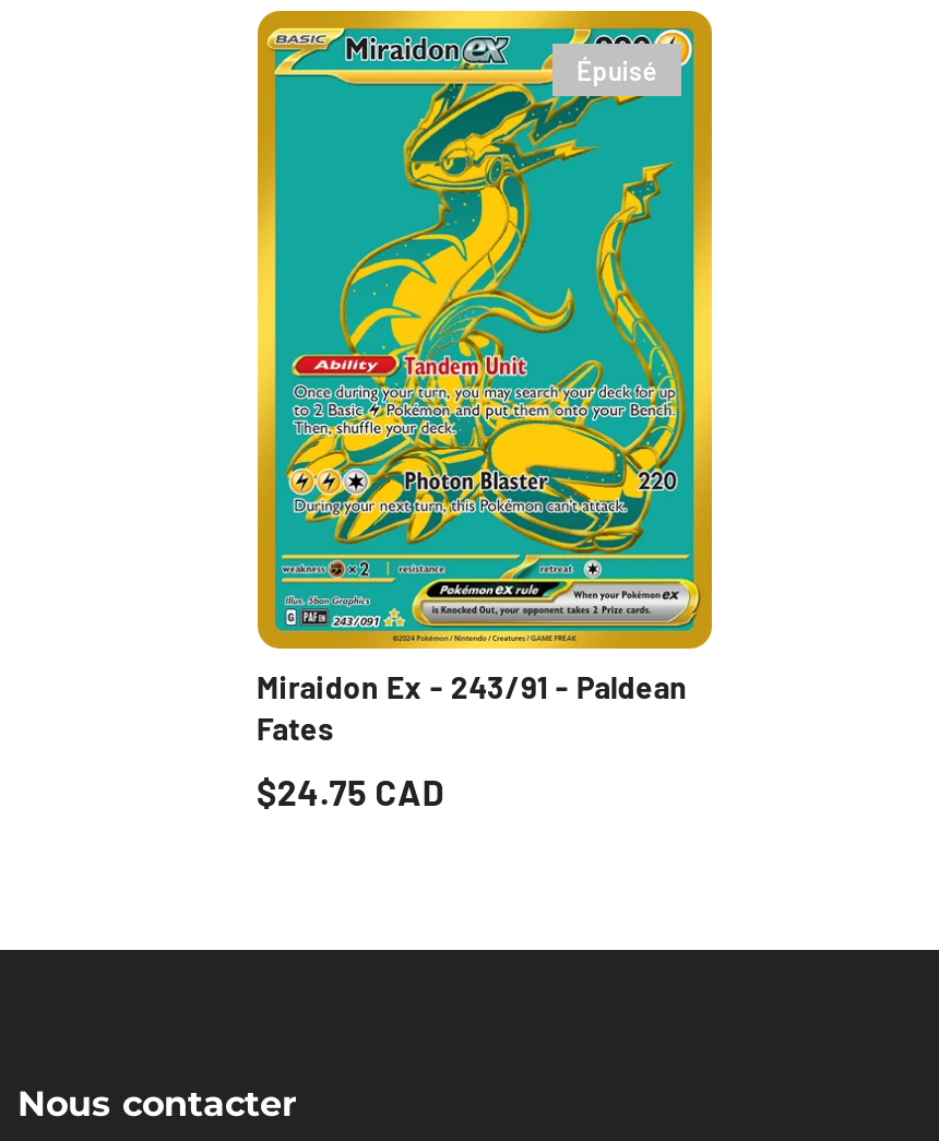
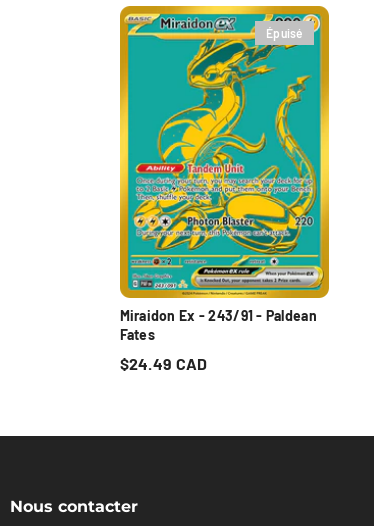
- $24.75 CAD
+ $24.49 CAD
